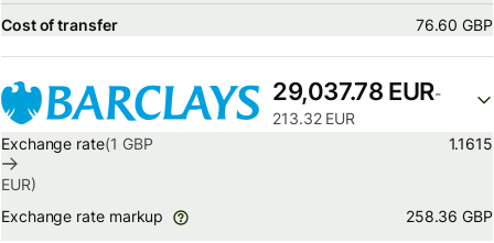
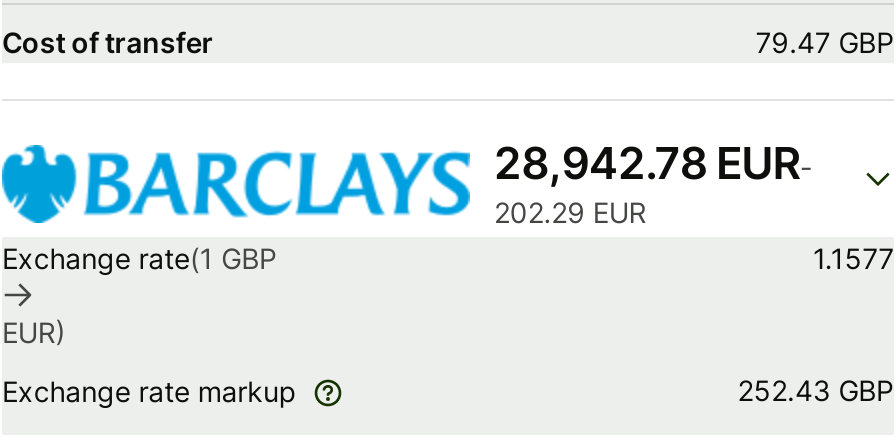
- 76.60 GBP
+ 79.47 GBP

- 29,037.78 EUR-
+ 28,942.78 EUR-

- 213.32 EUR
+ 202.29 EUR

- 1.1615
+ 1.1577

- 258.36 GBP
+ 252.43 GBP
